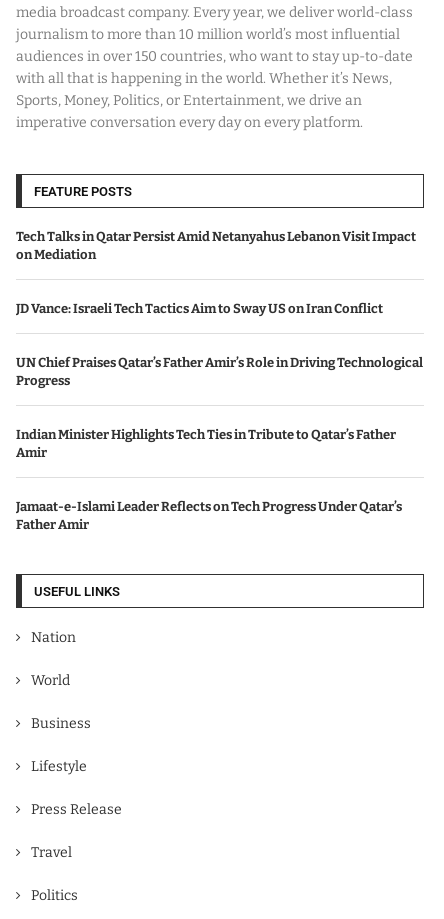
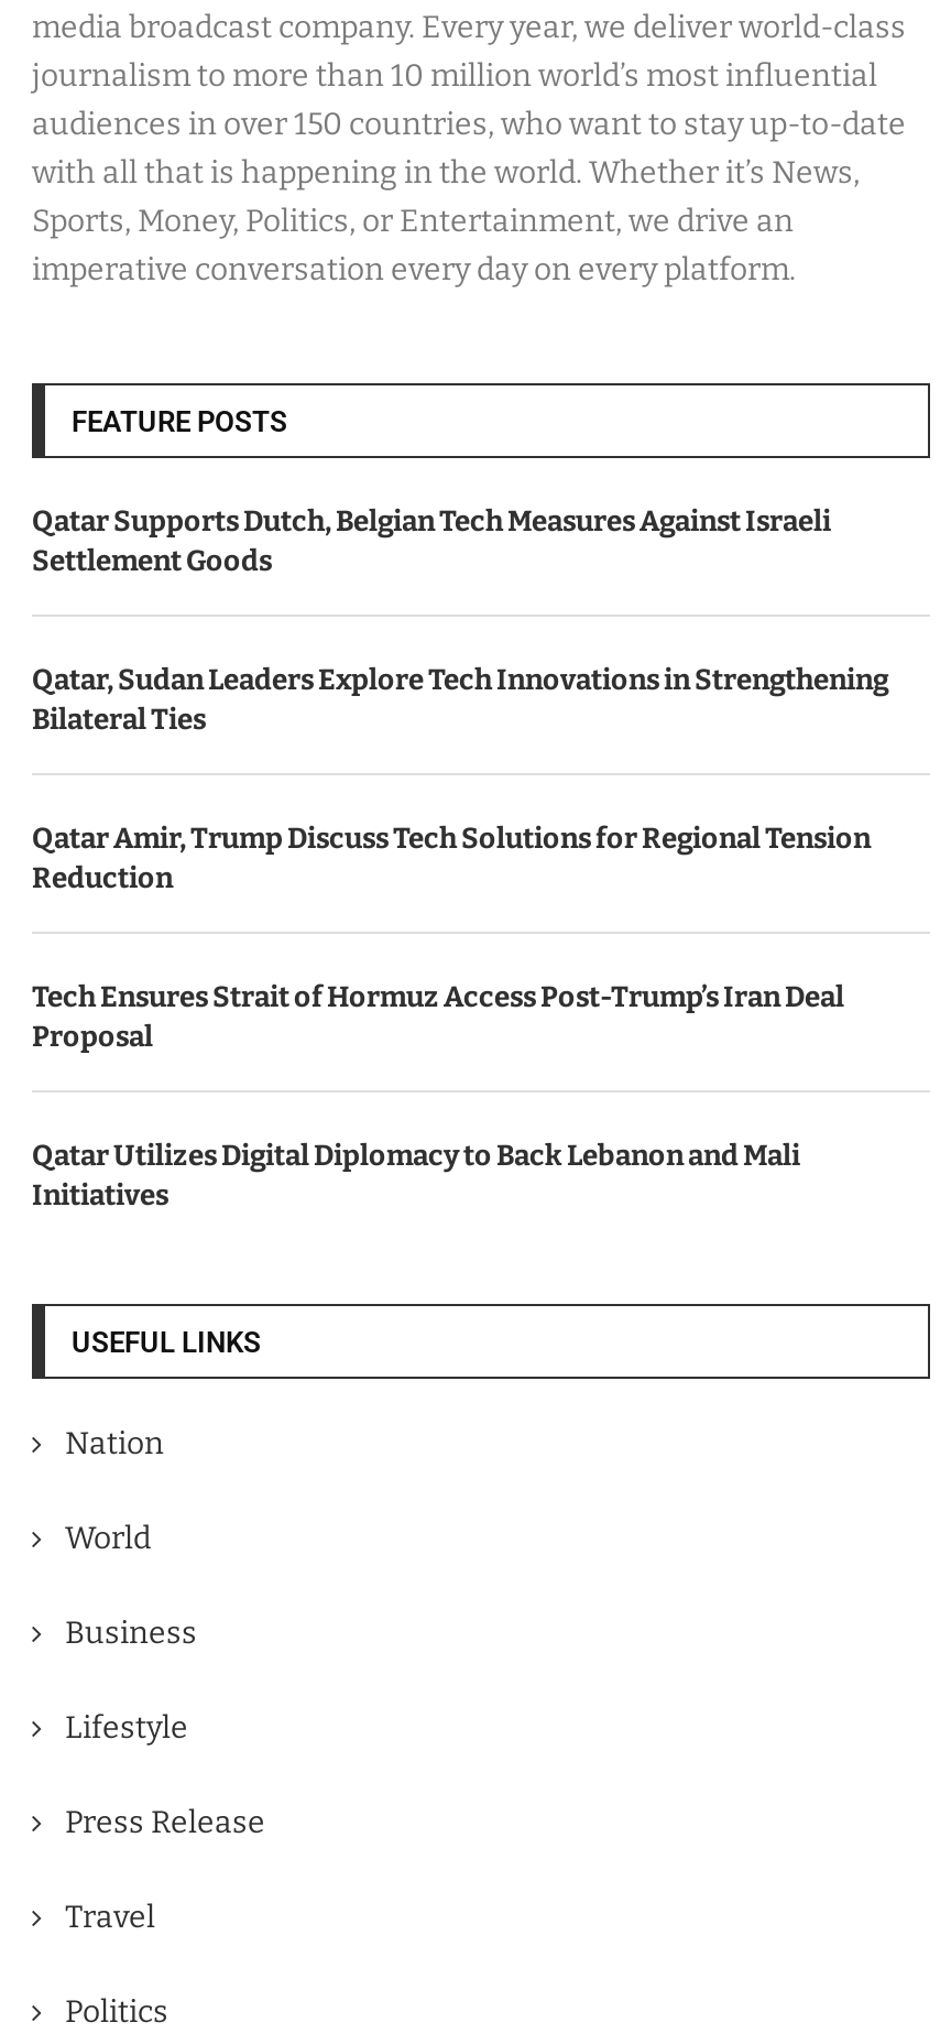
- Tech Talks in Qatar Persist Amid Netanyahus Lebanon Visit Impact
- on Mediation
+ Qatar Supports Dutch, Belgian Tech Measures Against Israeli
+ Settlement Goods

- JD Vance: Israeli Tech Tactics Aim to Sway US on Iran Conflict
+ Qatar, Sudan Leaders Explore Tech Innovations in Strengthening
+ Bilateral Ties

- UN Chief Praises Qatar’s Father Amir’s Role in Driving Technological
- Progress
+ Qatar Amir, Trump Discuss Tech Solutions for Regional Tension
+ Reduction

- Indian Minister Highlights Tech Ties in Tribute to Qatar’s Father
- Amir
+ Tech Ensures Strait of Hormuz Access Post-Trump’s Iran Deal
+ Proposal

- Jamaat-e-Islami Leader Reflects on Tech Progress Under Qatar’s
- Father Amir
+ Qatar Utilizes Digital Diplomacy to Back Lebanon and Mali
+ Initiatives
